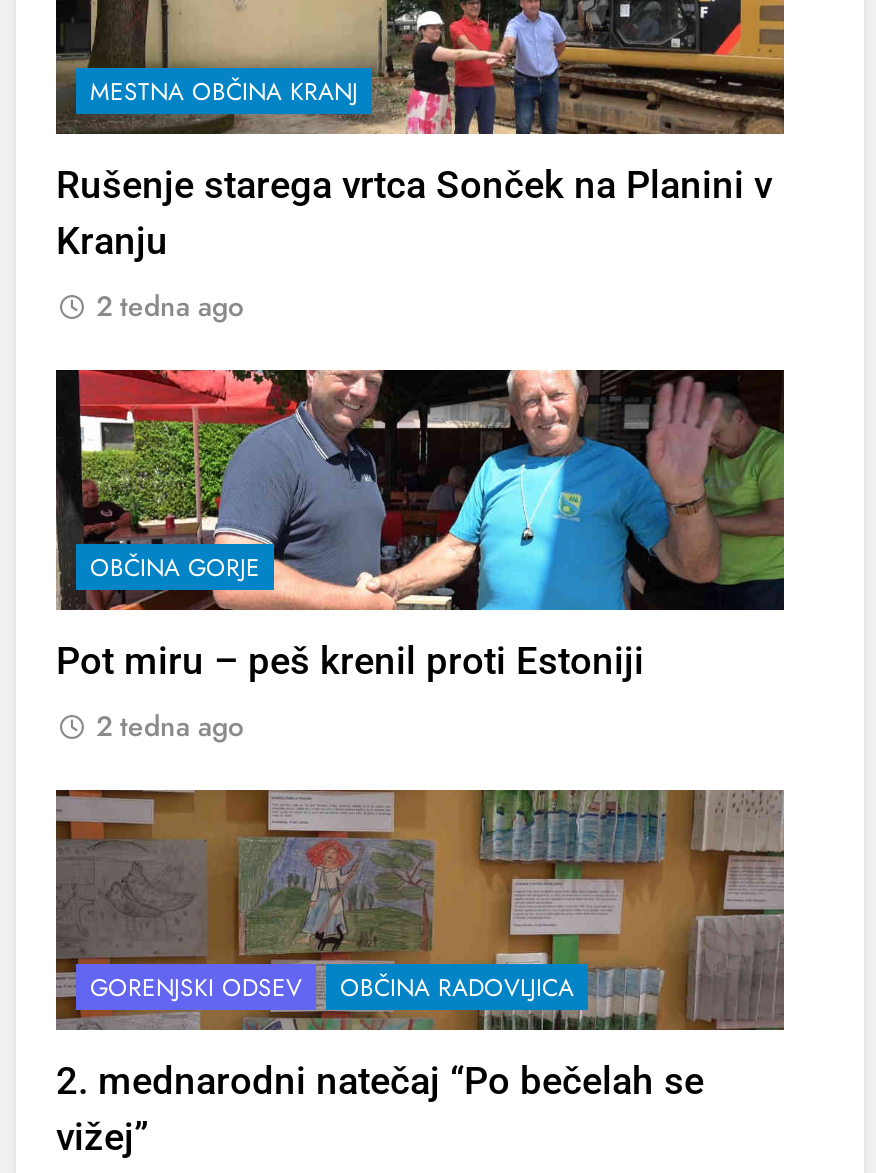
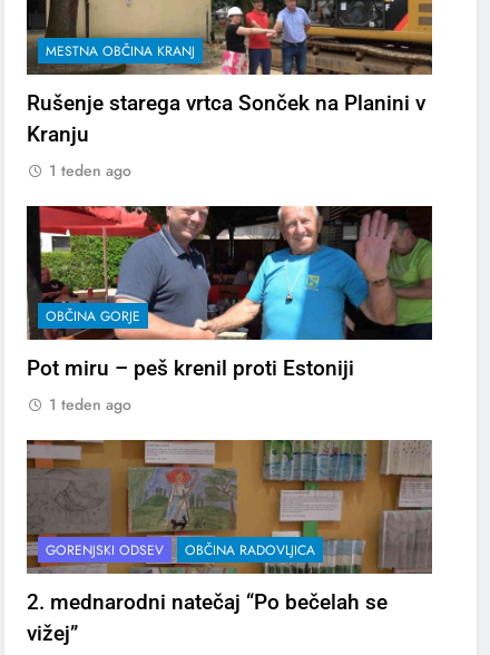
- 2 tedna ago
+ 1 teden ago

- 2 tedna ago
+ 1 teden ago
